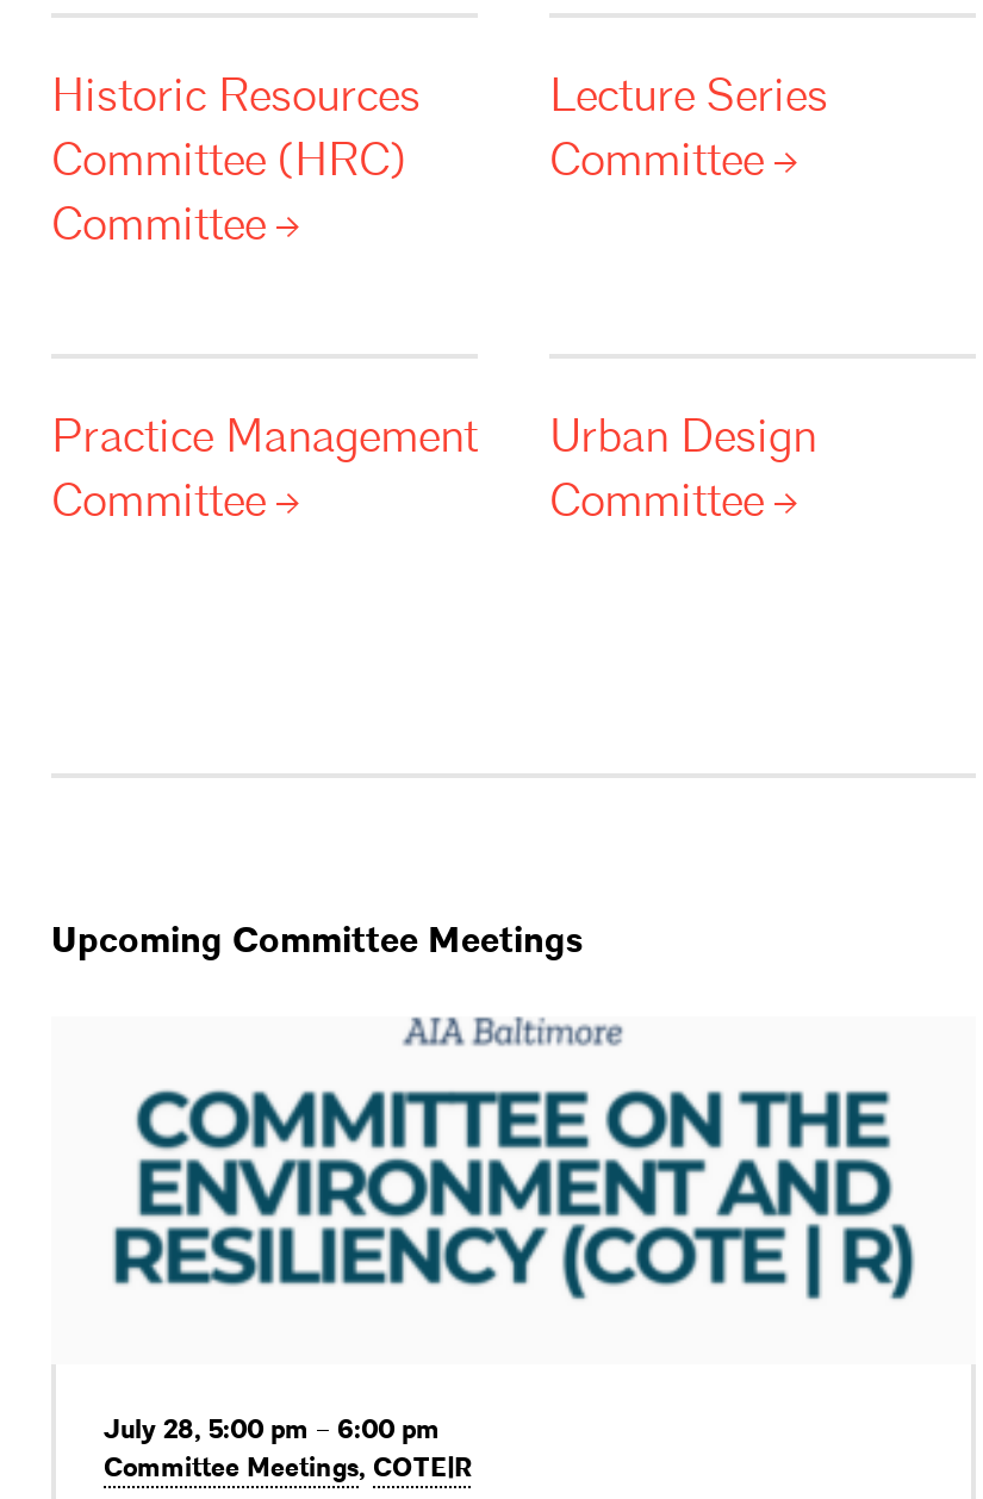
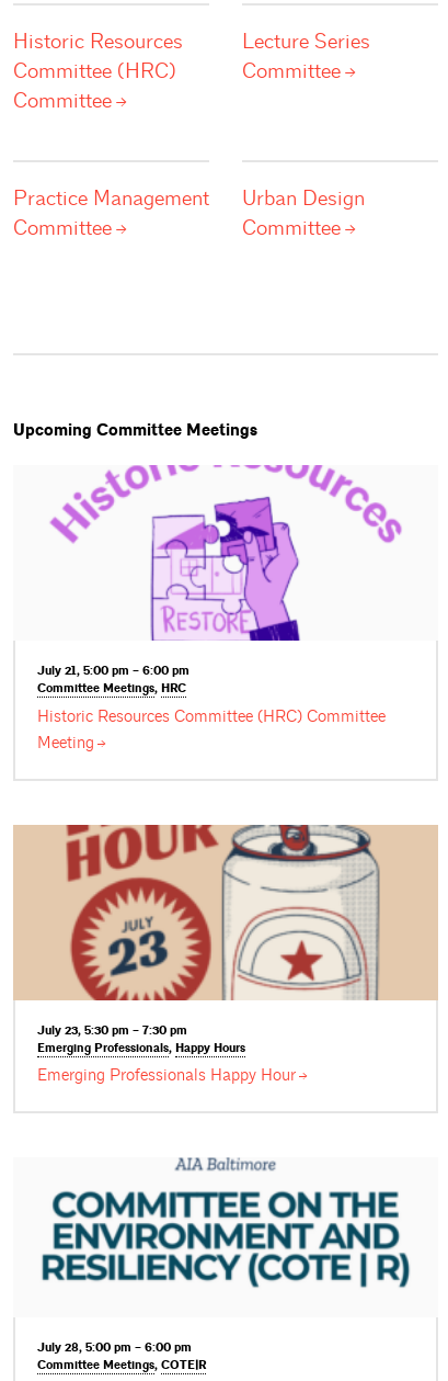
+ [image]
+ July 23, 5:30 pm – 7:30 pm
+ Emerging Professionals, Happy Hours
+ Emerging Professionals Happy Hour

+ [image]
+ July 21, 5:00 pm – 6:00 pm
+ Committee Meetings, HRC
+ Historic Resources Committee (HRC) Committee
+ Meeting
